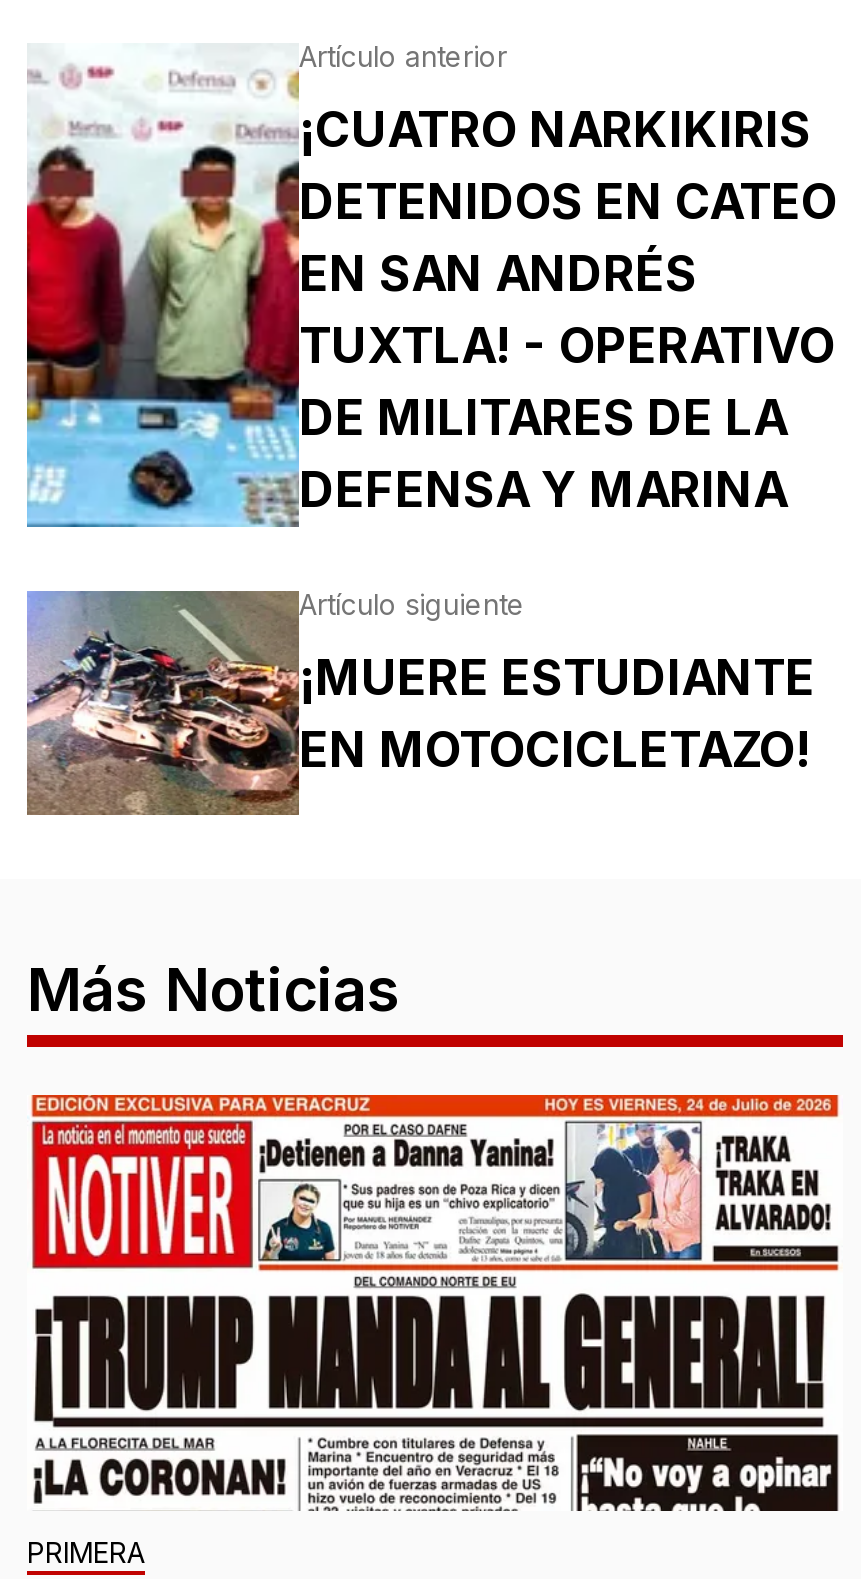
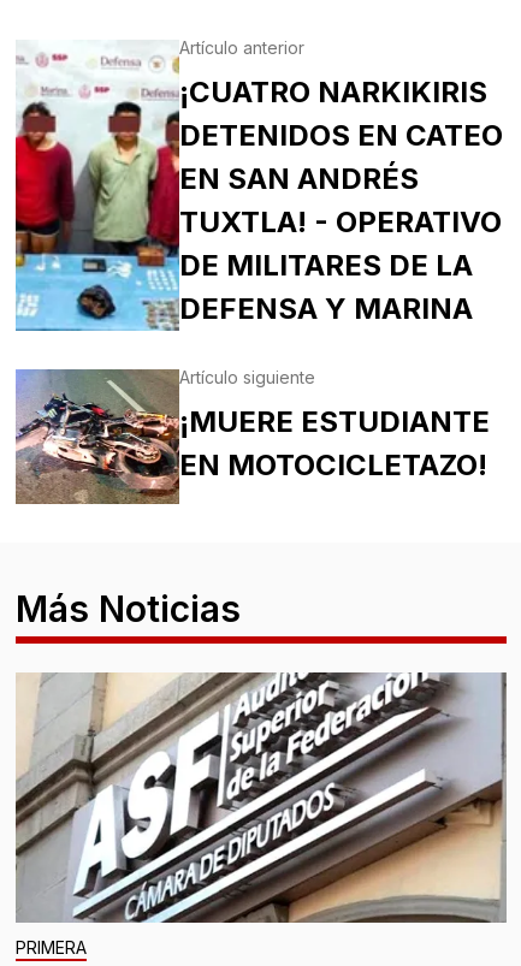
- [image]
+ [image]
